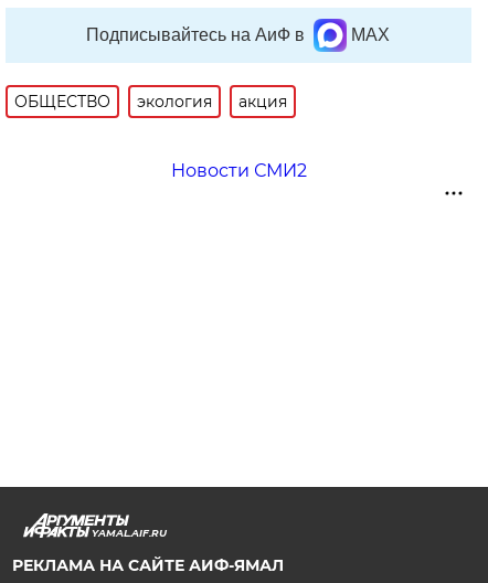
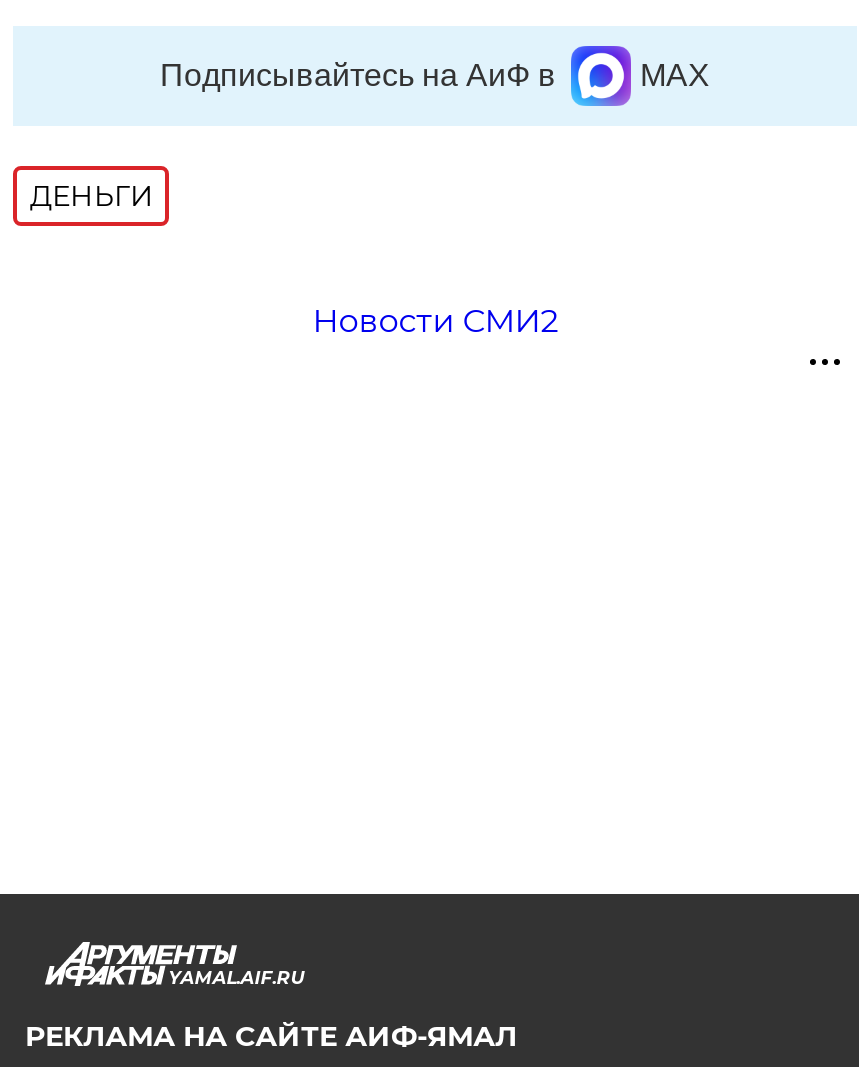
- ОБЩЕСТВО
- экология
- акция
+ ДЕНЬГИ
